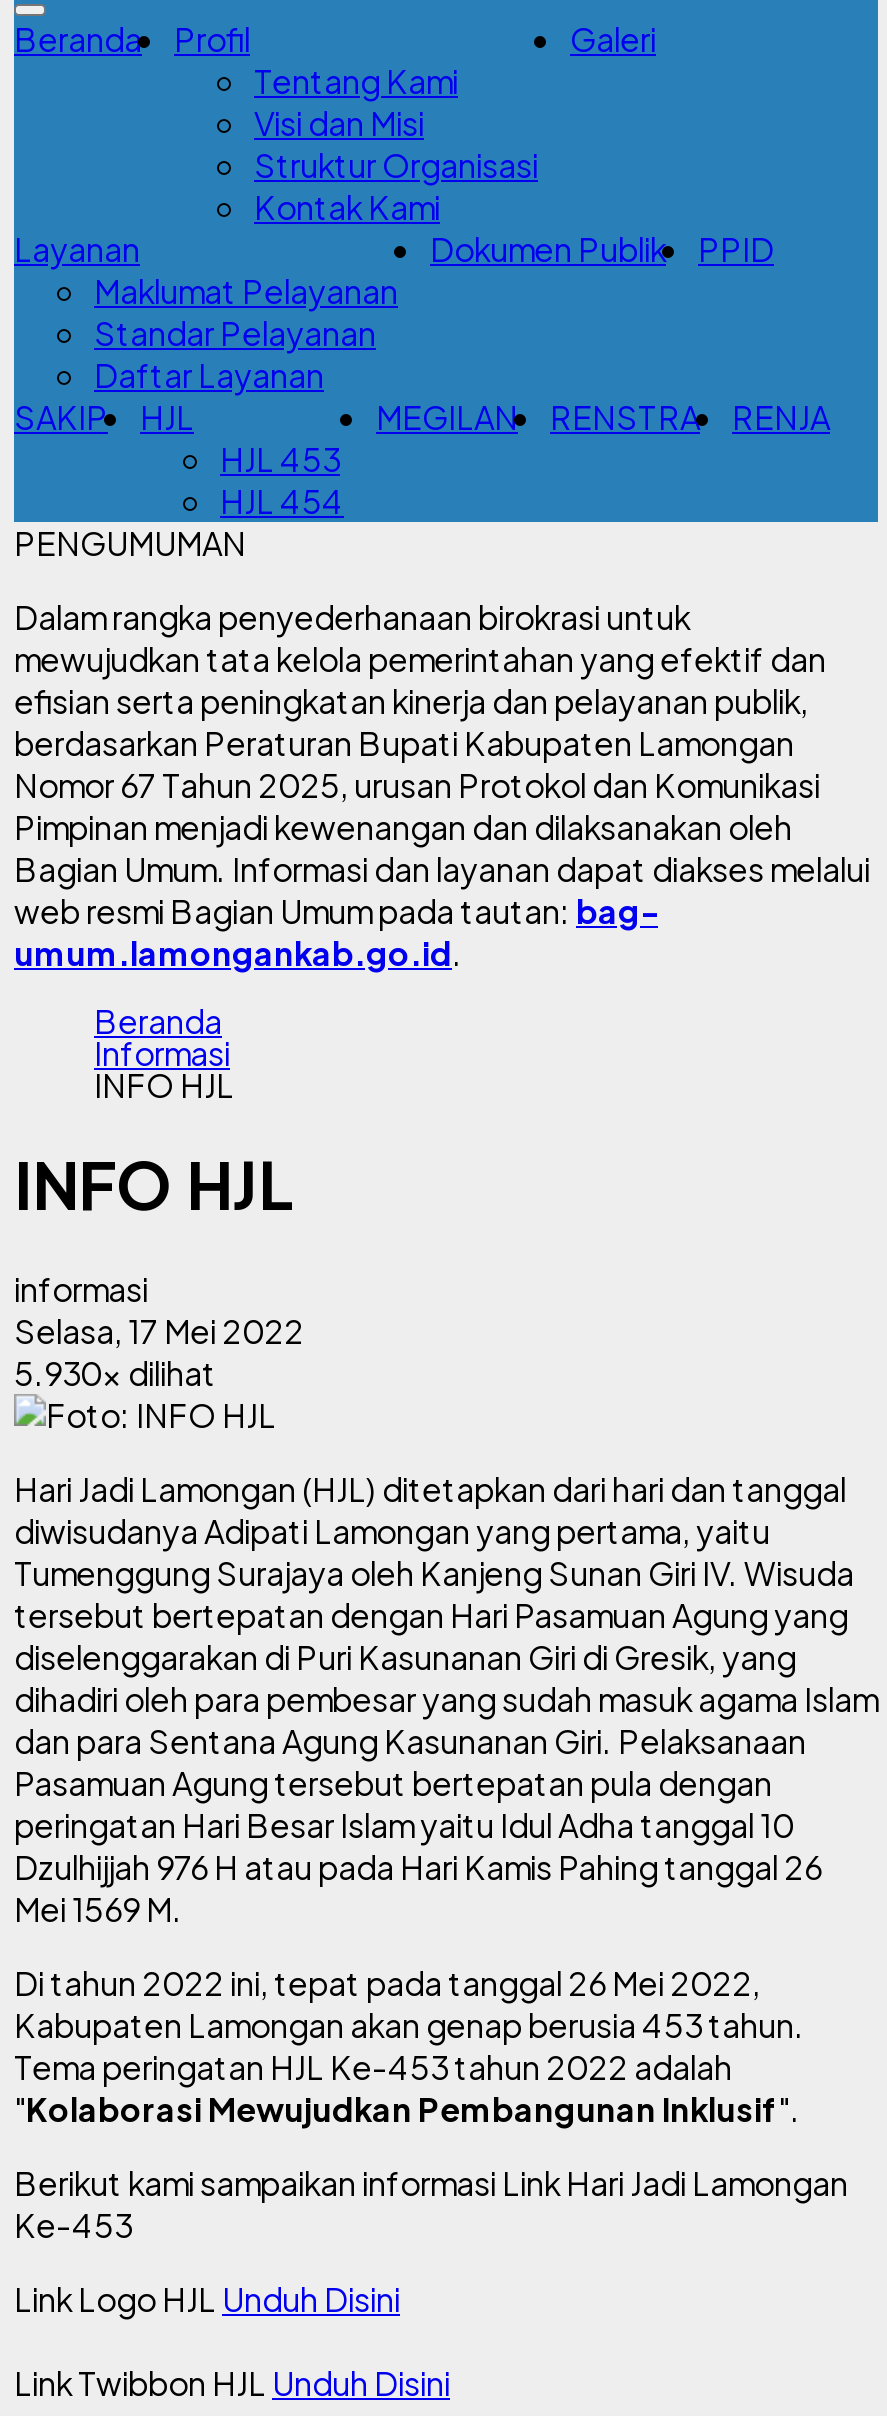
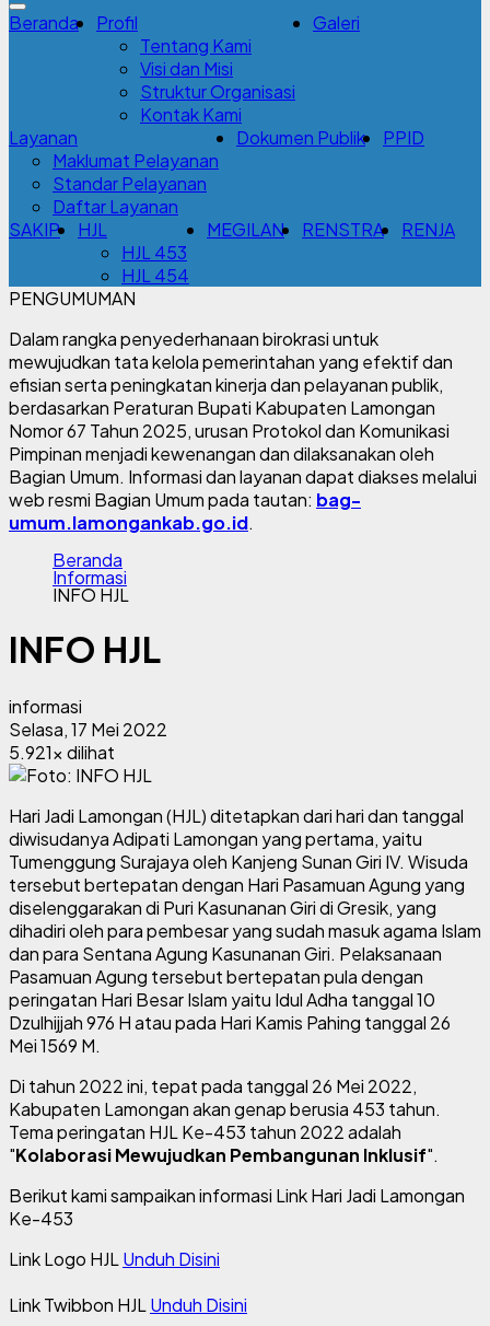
- 5.930x dilihat
+ 5.921x dilihat
